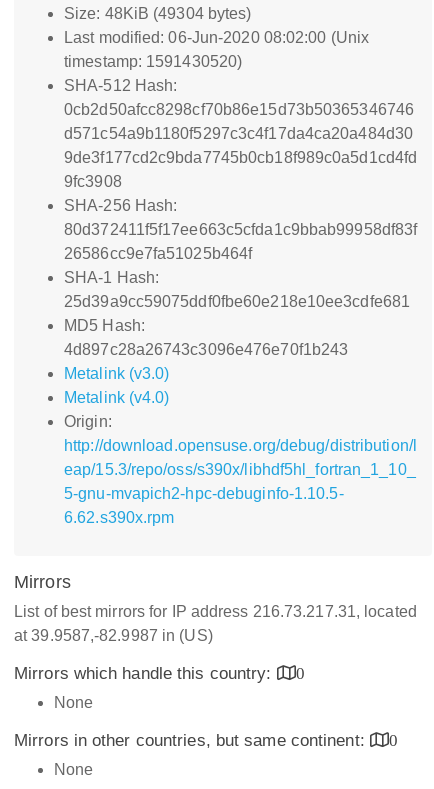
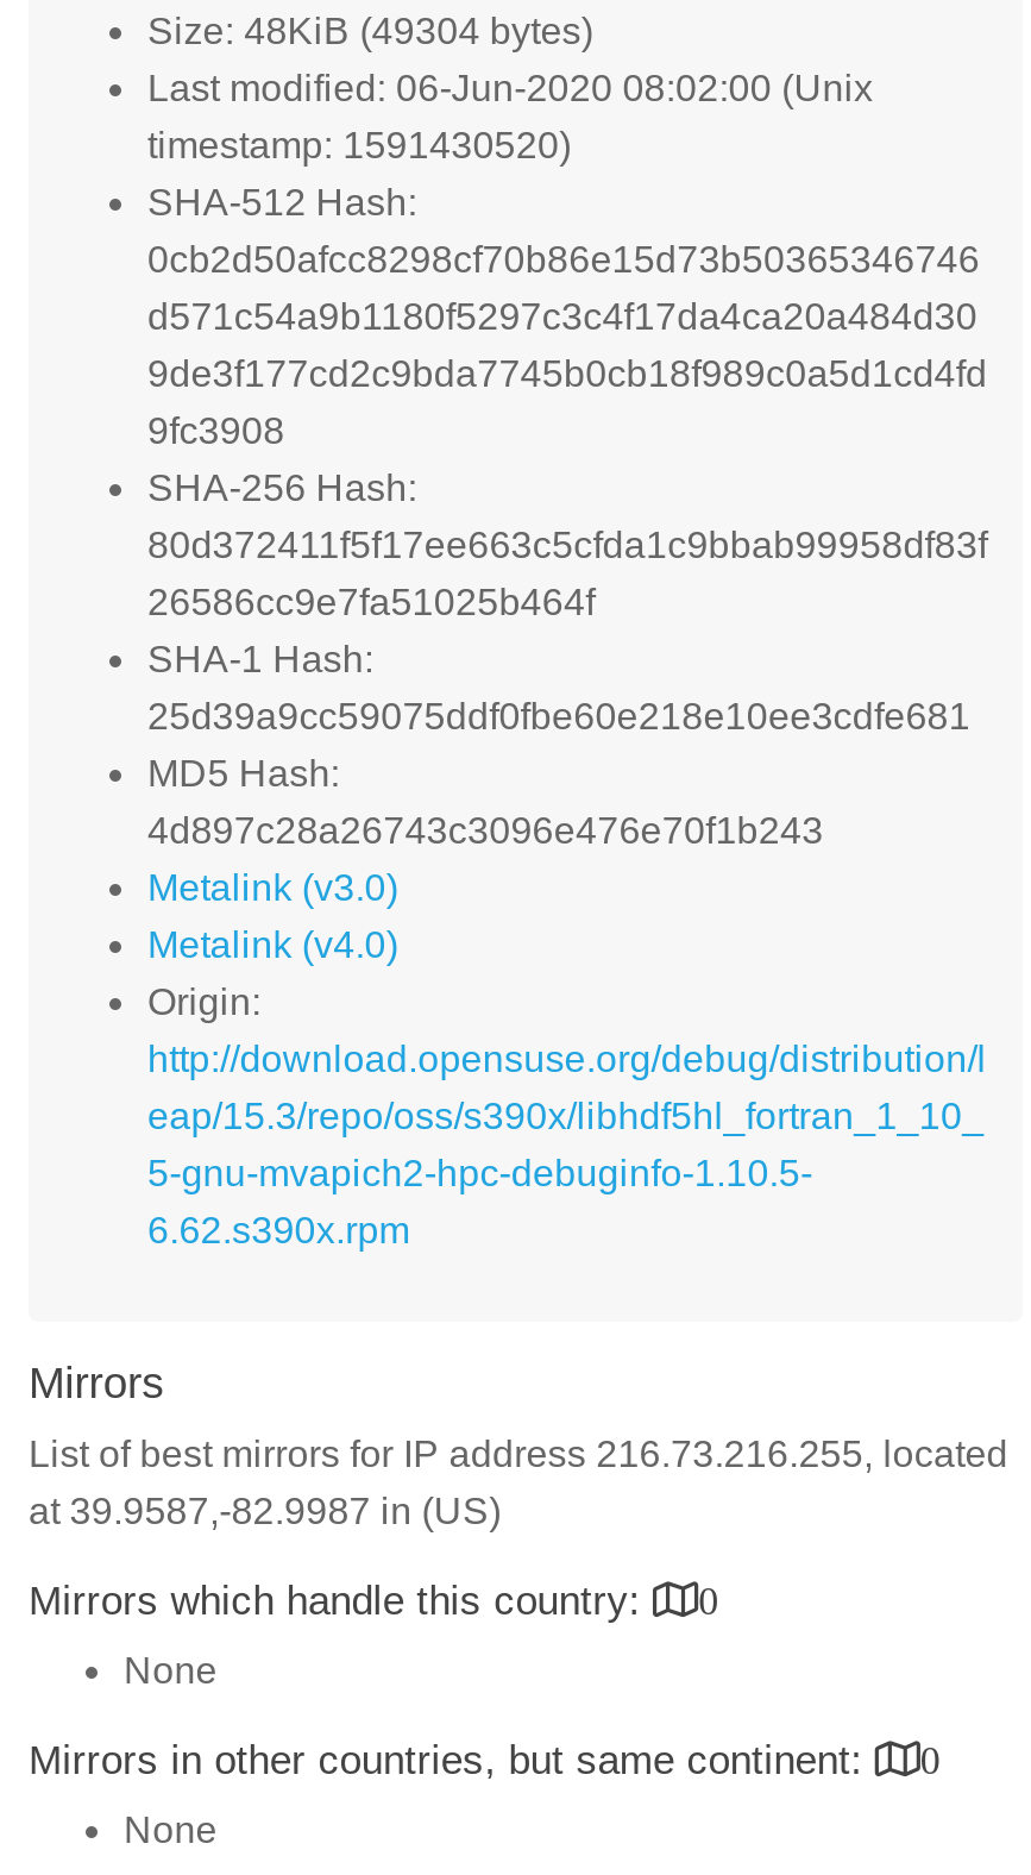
- List of best mirrors for IP address 216.73.217.31, located
+ List of best mirrors for IP address 216.73.216.255, located
